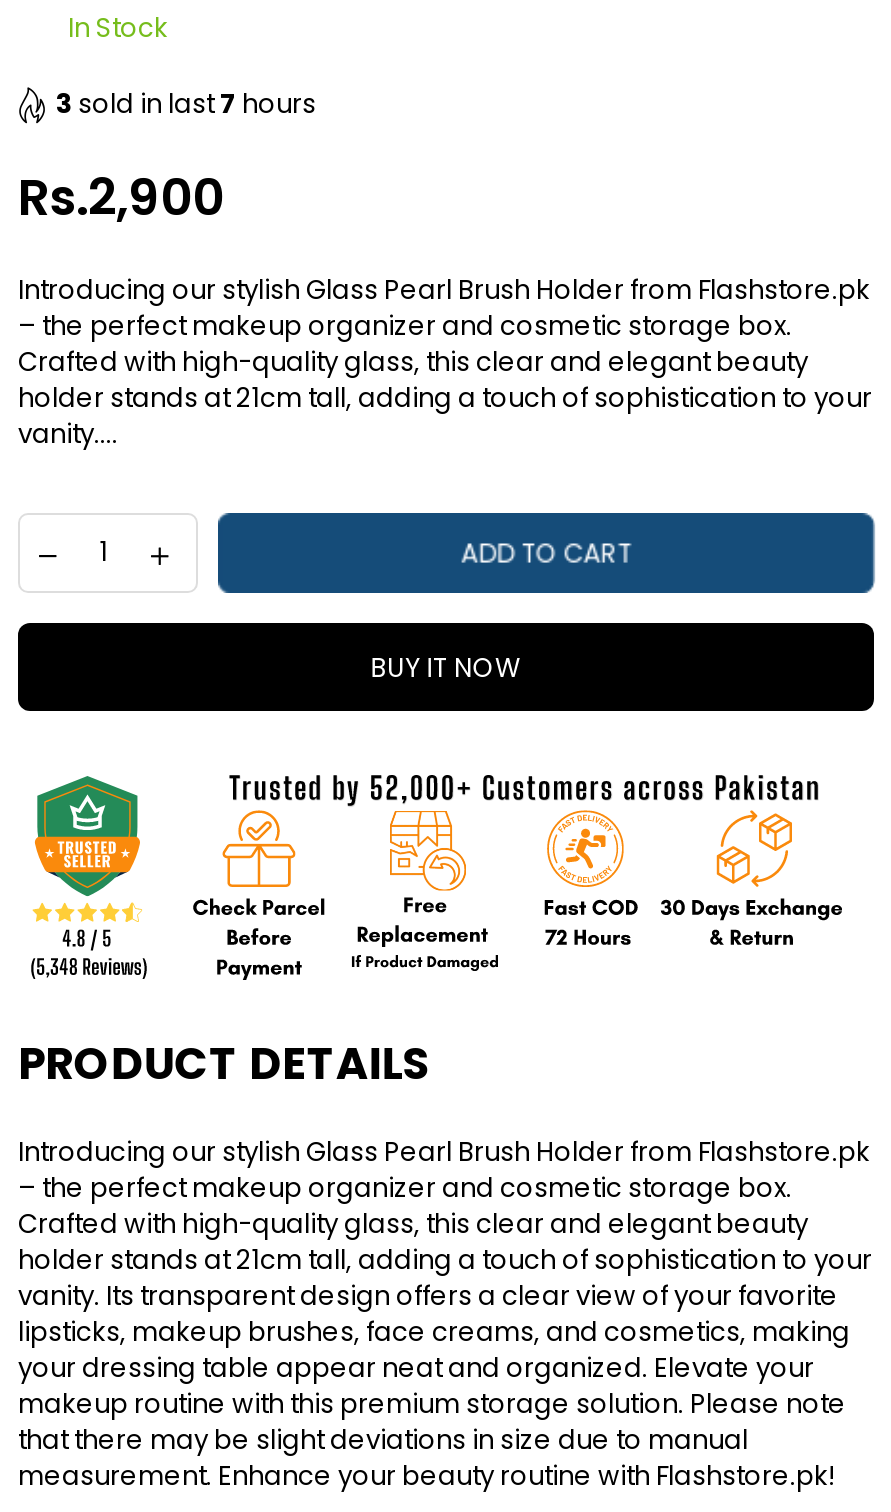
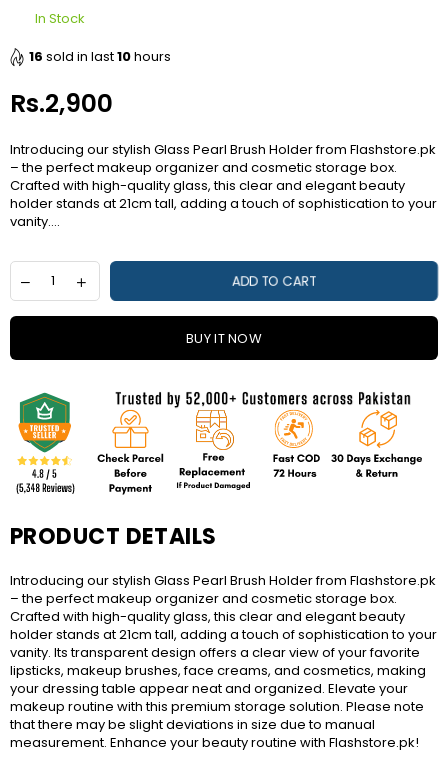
- 3 sold in last7 hours
+ 16 sold in last10 hours
